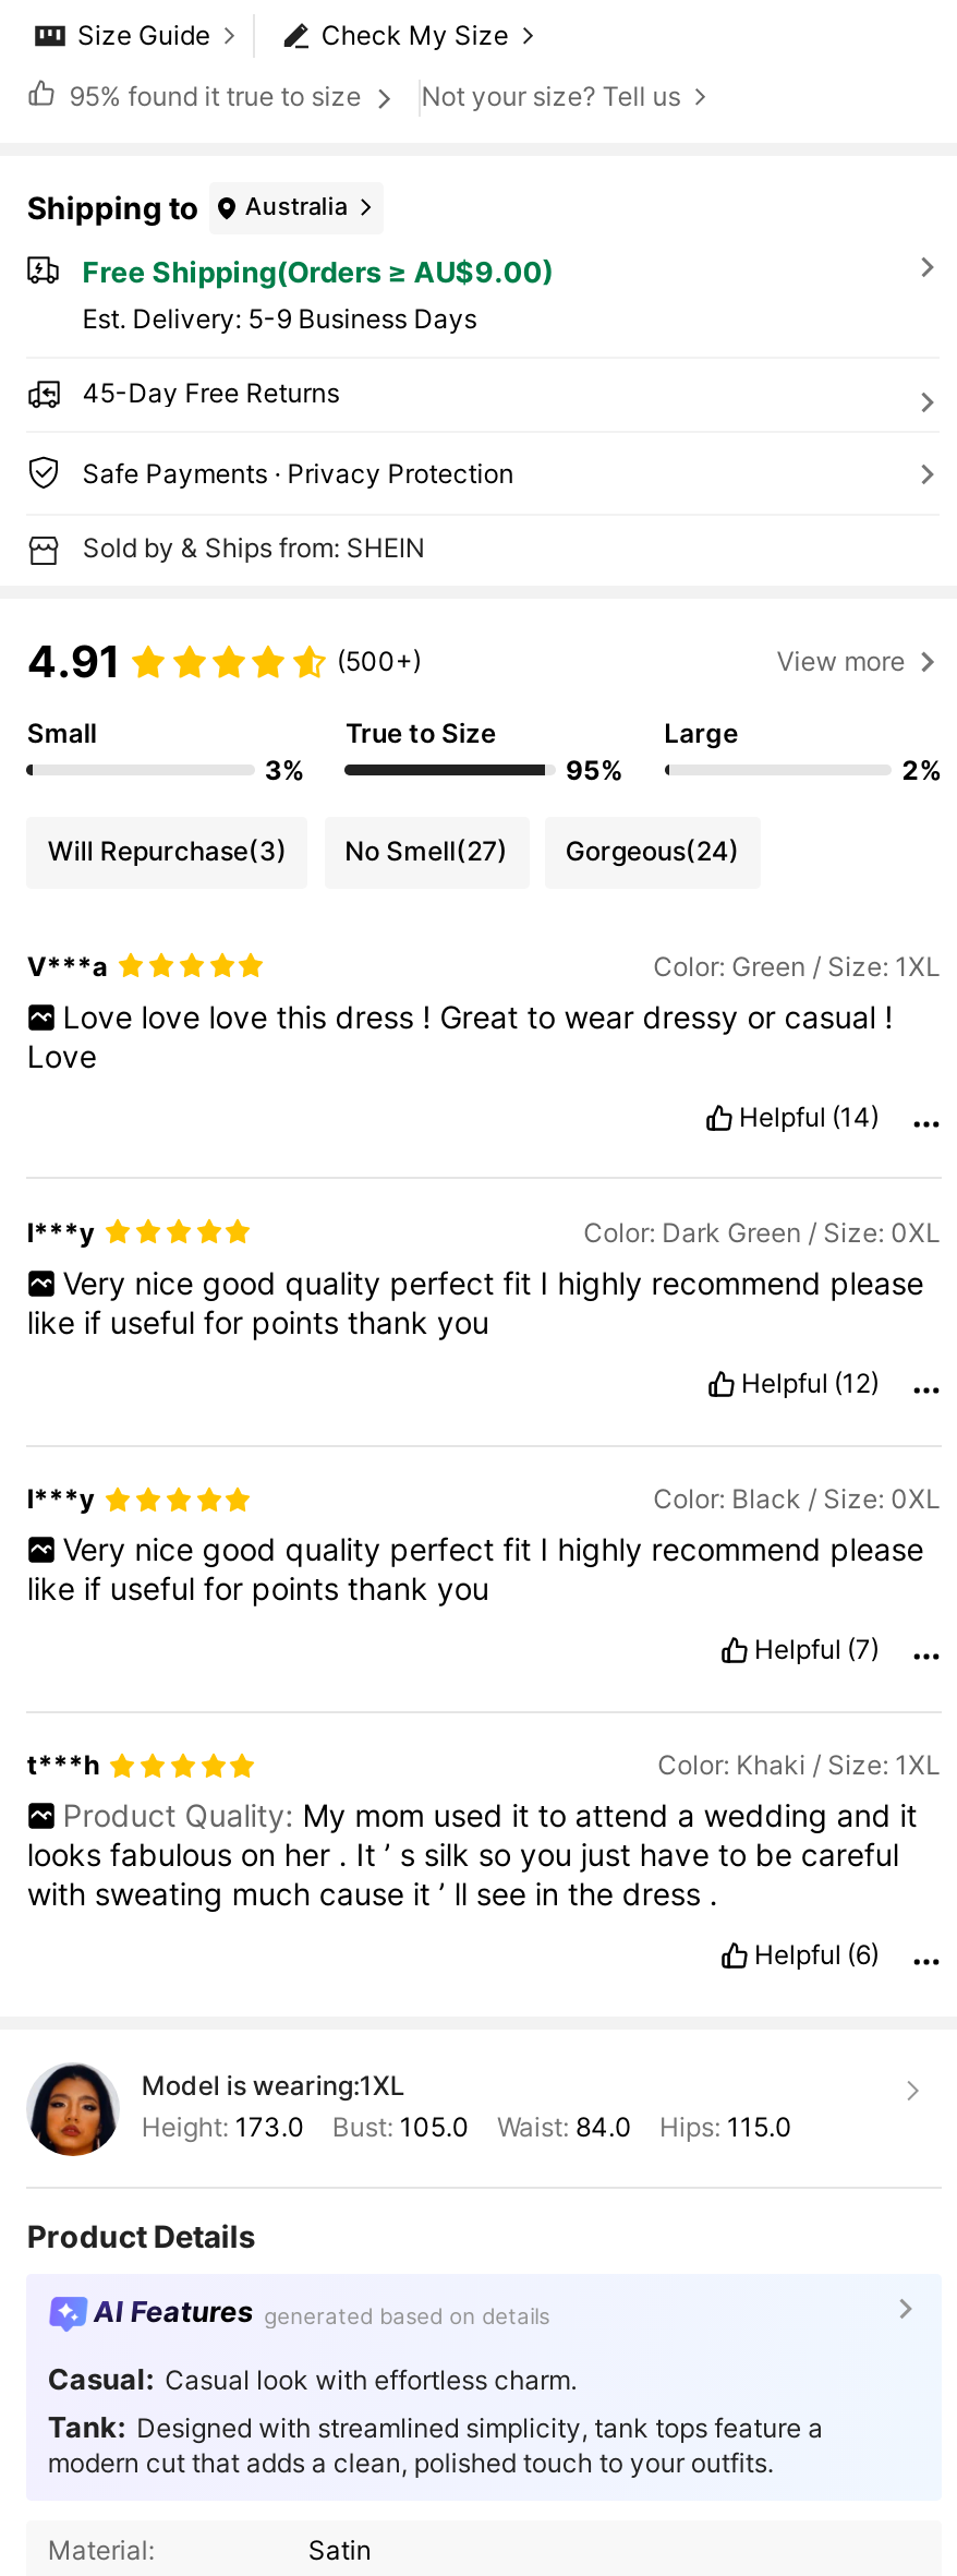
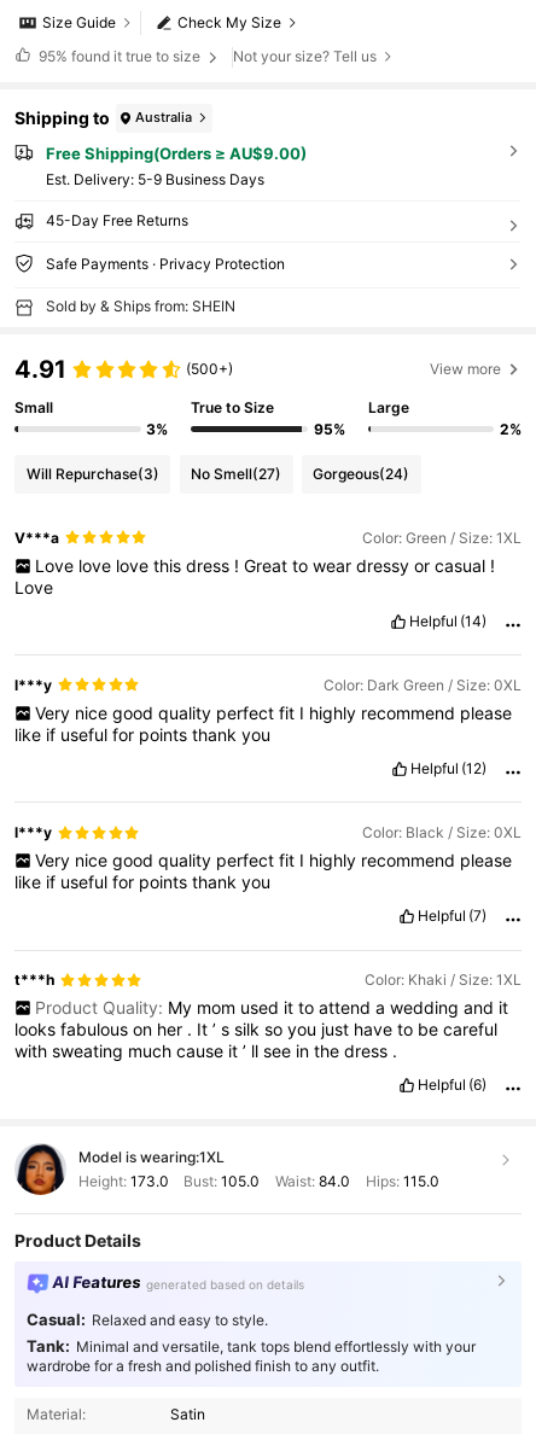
- Casual: Casual look with effortless charm.
- Tank: Designed with streamlined simplicity, tank tops feature a
- modern cut that adds a clean, polished touch to your outfits.
+ Casual: Relaxed and easy to style.
+ Tank: Minimal and versatile, tank tops blend effortlessly with your
+ wardrobe for a fresh and polished finish to any outfit.
